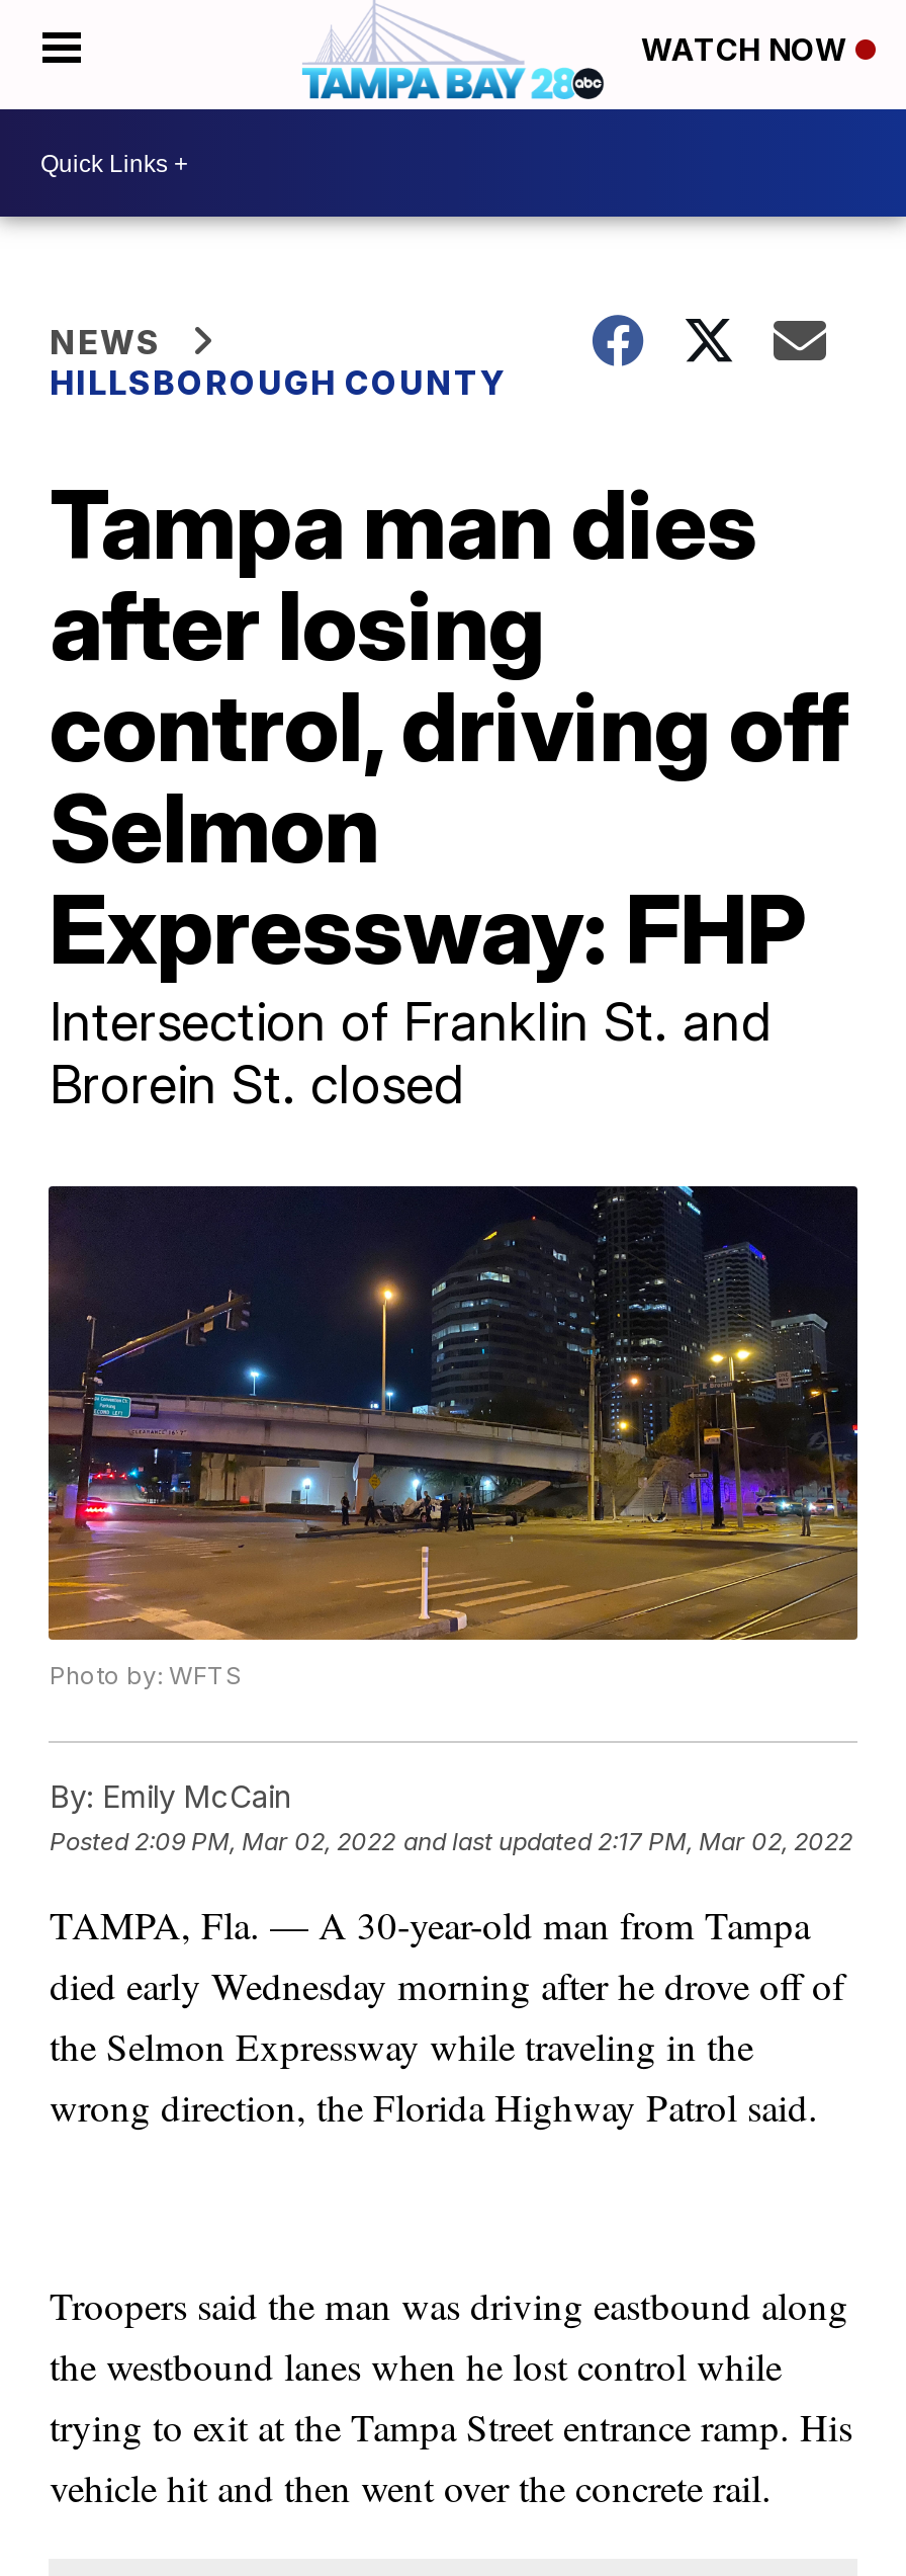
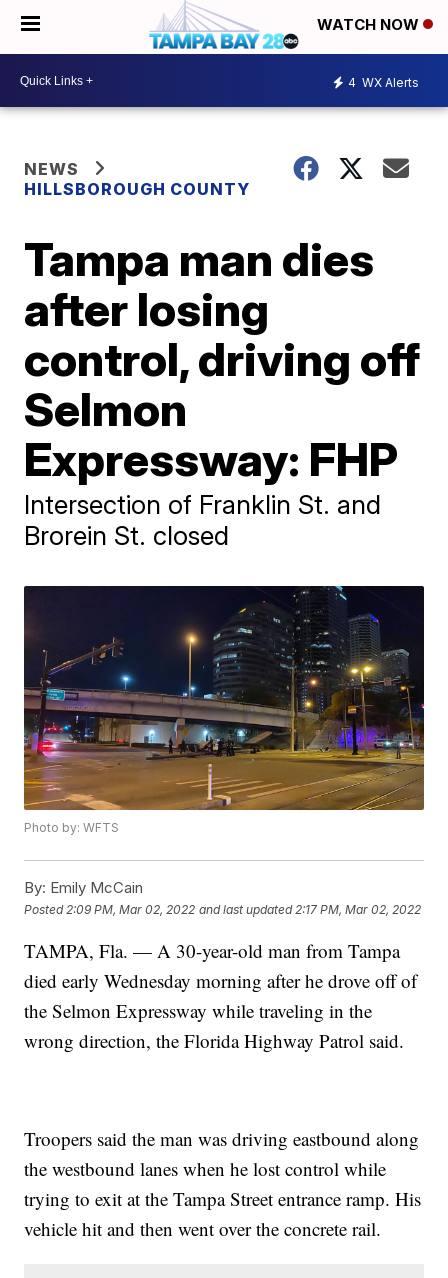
+ 4 WX Alerts
